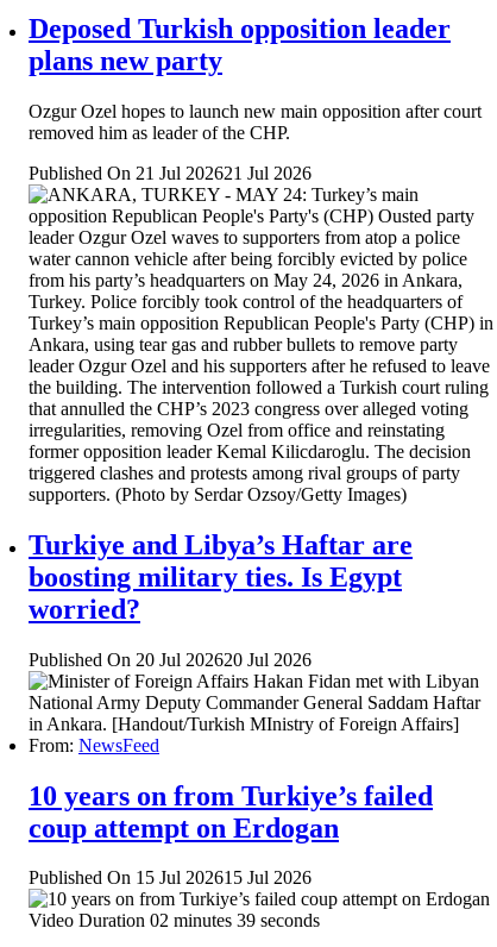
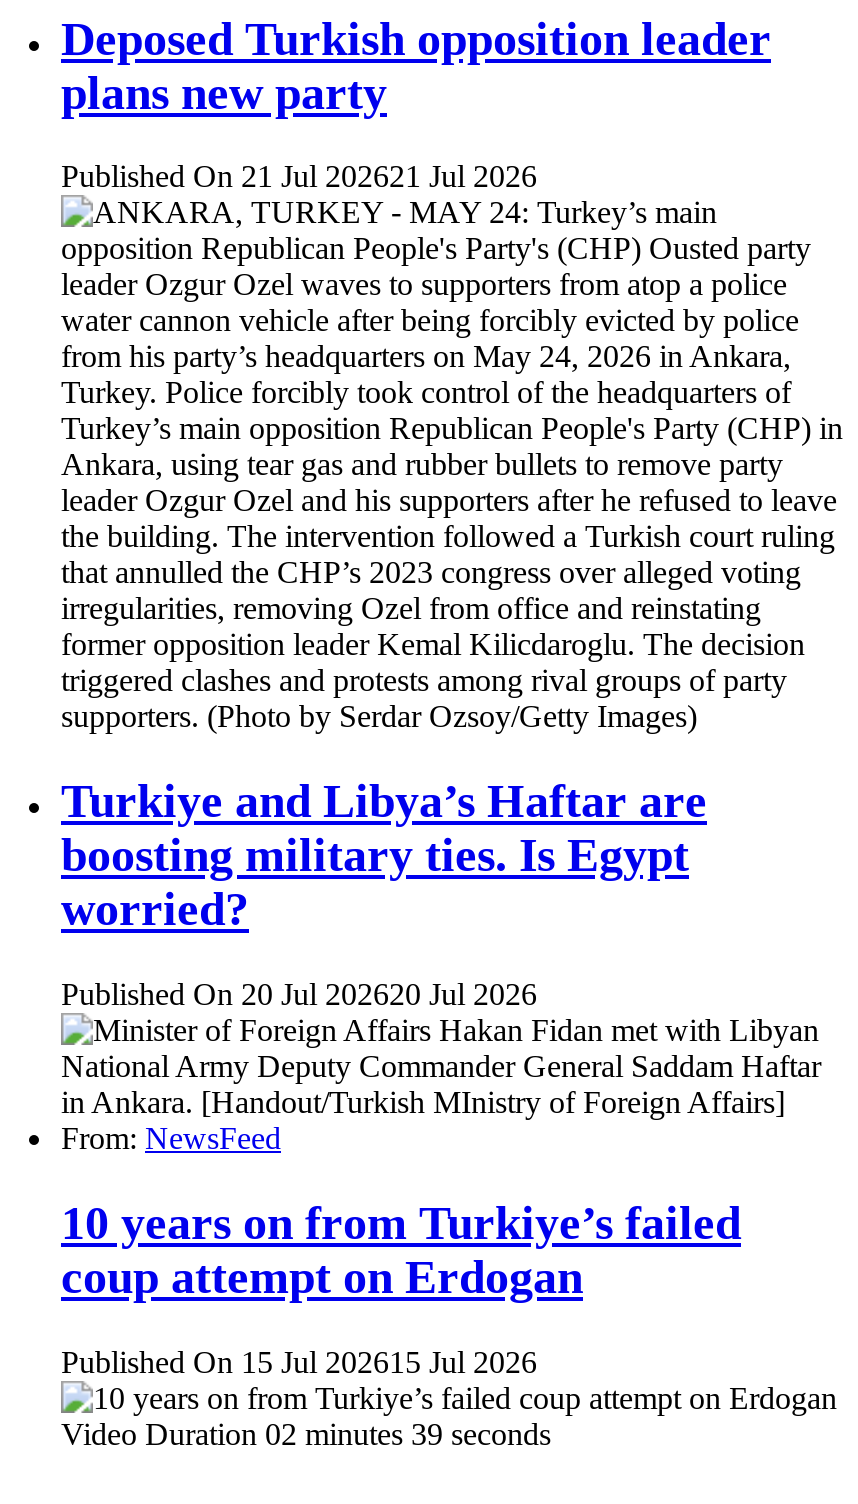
- Ozgur Ozel hopes to launch new main opposition after court
- removed him as leader of the CHP.
